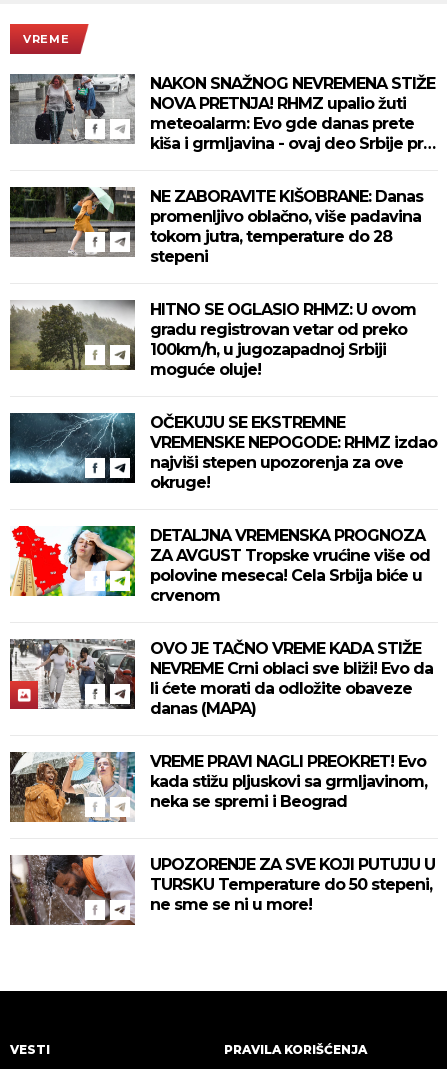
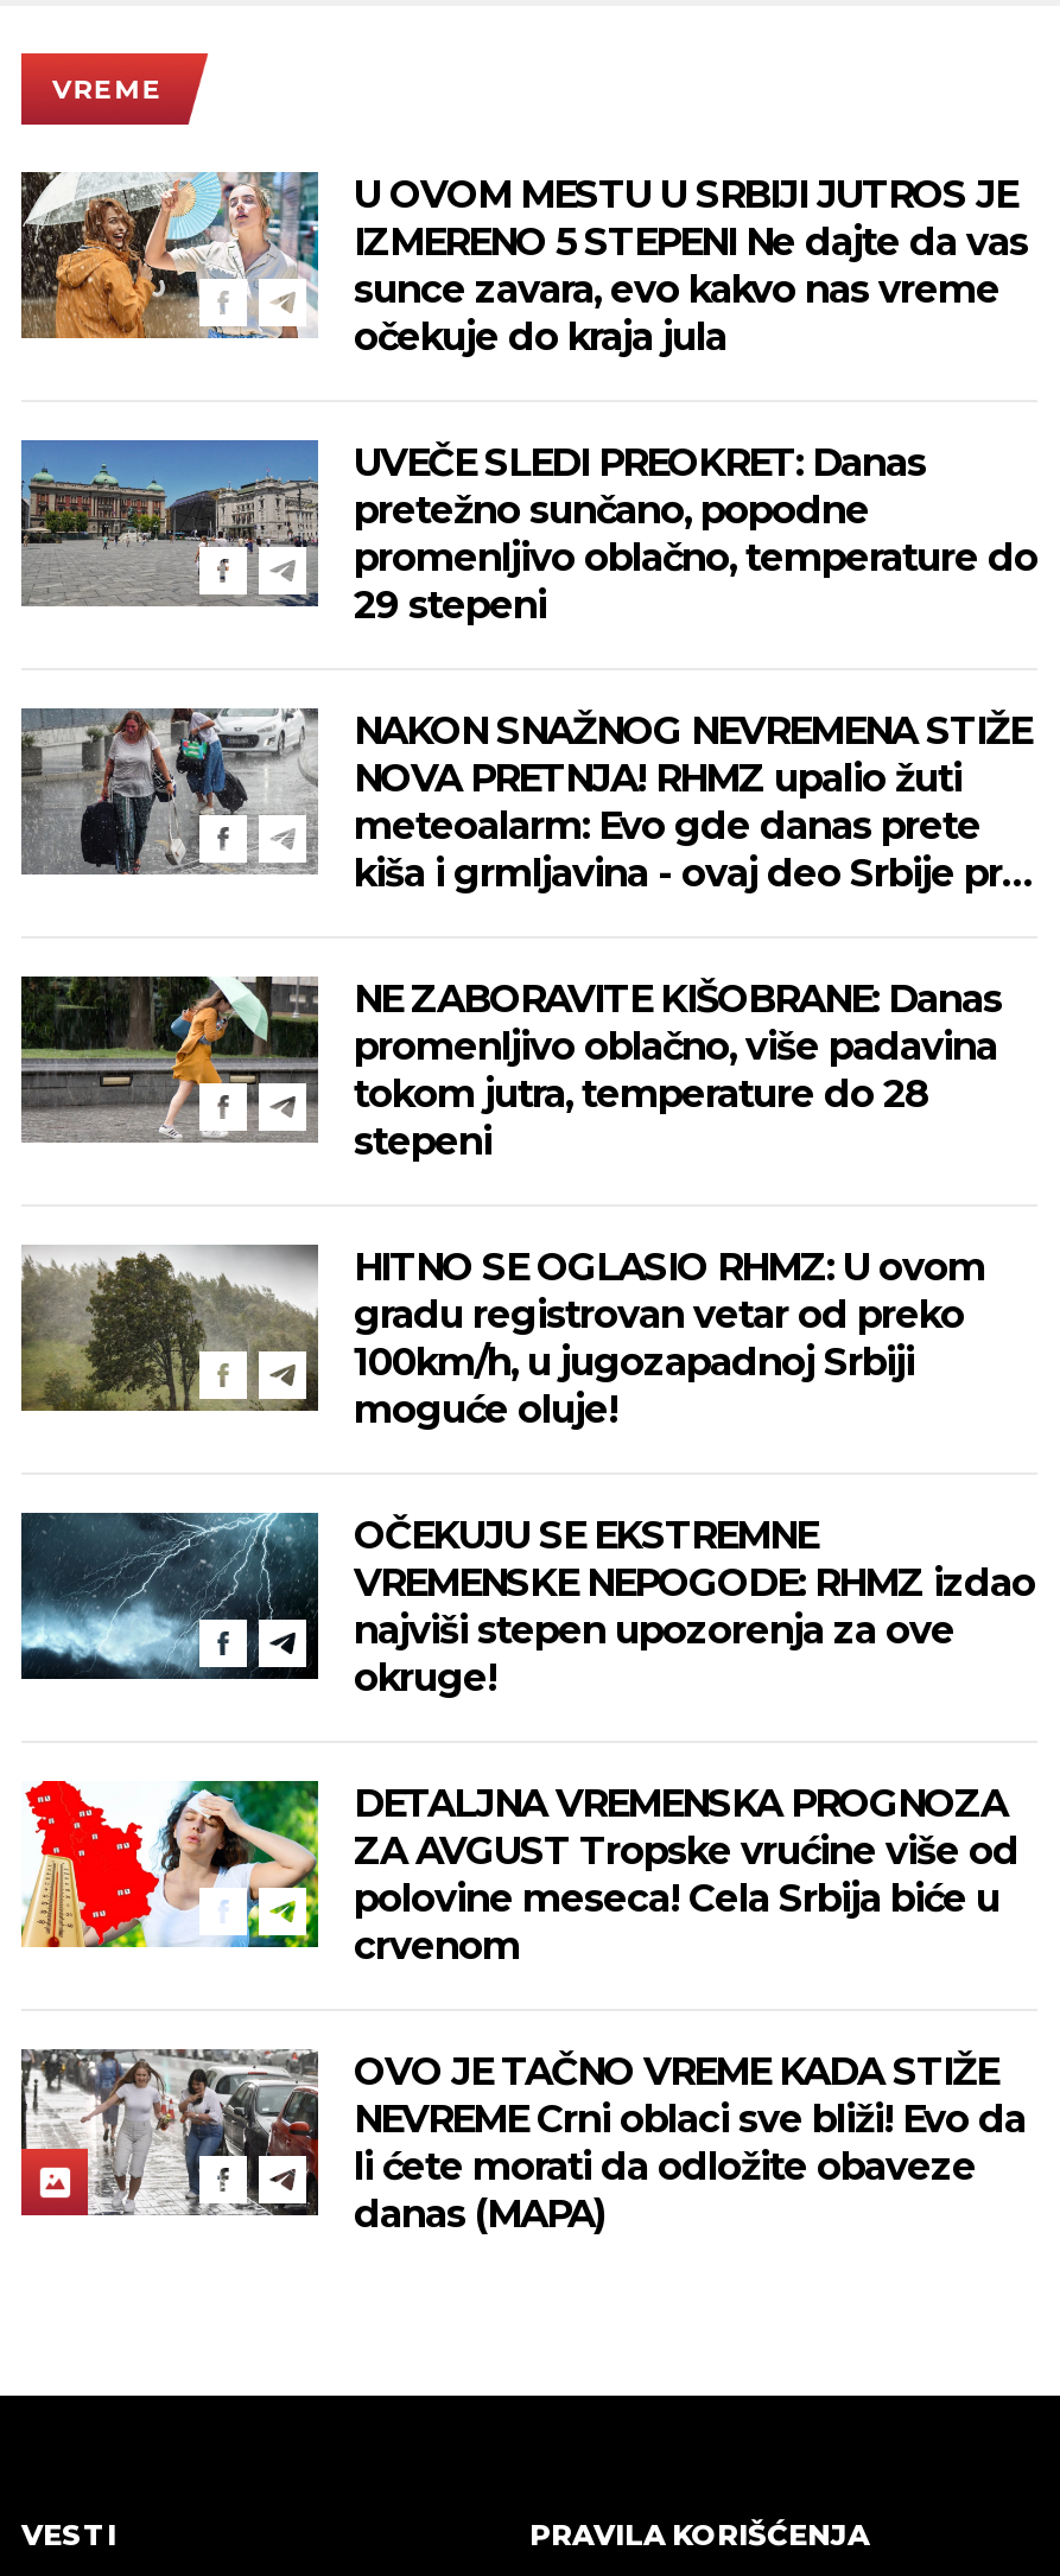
+ [image]
+ U OVOM MESTU U SRBIJI JUTROS JE
+ IZMERENO 5 STEPENI Ne dajte da vas
+ sunce zavara, evo kakvo nas vreme
+ očekuje do kraja jula
+ UVEČE SLEDI PREOKRET: Danas
+ pretežno sunčano, popodne
+ promenljivo oblačno, temperature do
+ 29 stepeni

moved down: [image] | NAKON SNAŽNOG NEVREMENA STIŽE | NOVA PRETNJA! RHMZ upalio žuti | ... | li ćete morati da odložite obaveze | danas (MAPA)

- [image]
- VREME PRAVI NAGLI PREOKRET! Evo
- kada stižu pljuskovi sa grmljavinom,
- neka se spremi i Beograd
- UPOZORENJE ZA SVE KOJI PUTUJU U
- TURSKU Temperature do 50 stepeni,
- ne sme se ni u more!

moved up: [image]
